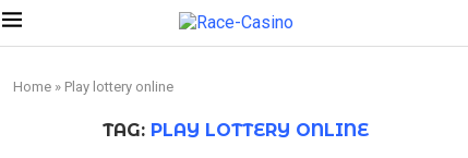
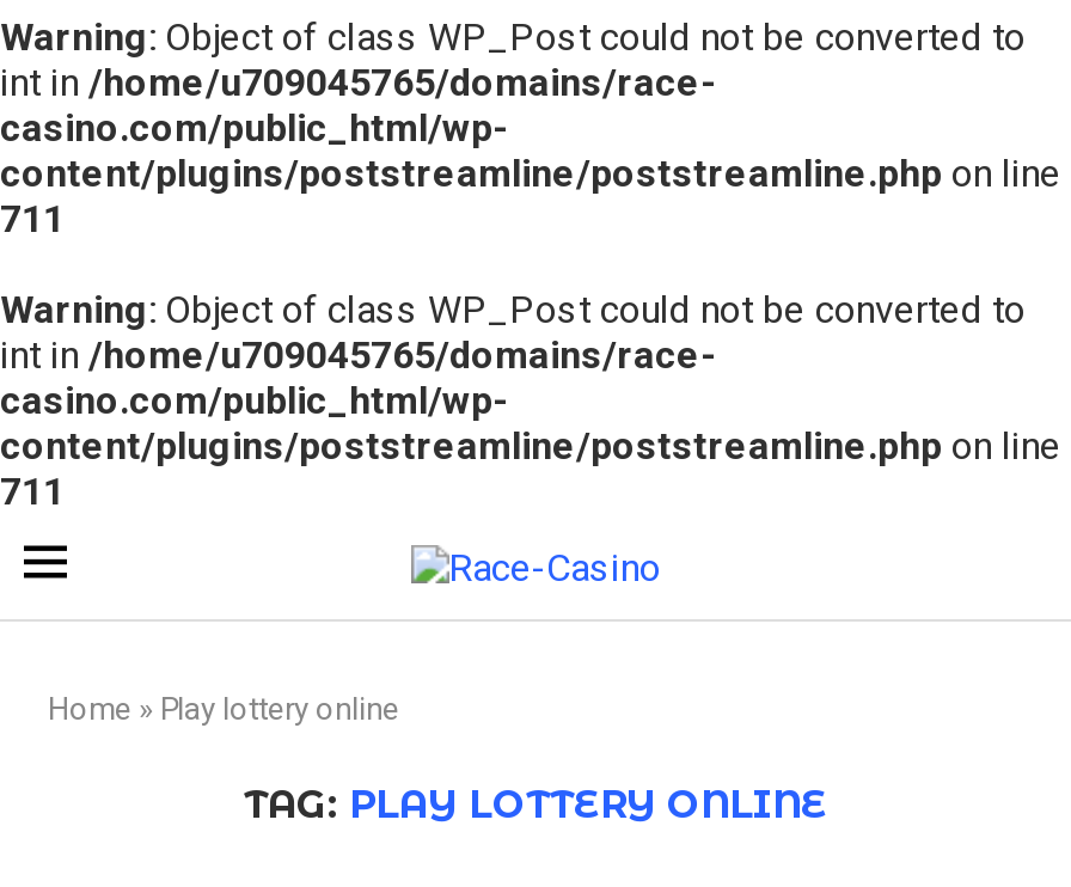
+ Warning: Object of class WP_Post could not be converted to
+ int in /home/u709045765/domains/race-
+ casino.com/public_html/wp-
+ content/plugins/poststreamline/poststreamline.php on line
+ 711
+ Warning: Object of class WP_Post could not be converted to
+ int in /home/u709045765/domains/race-
+ casino.com/public_html/wp-
+ content/plugins/poststreamline/poststreamline.php on line
+ 711
